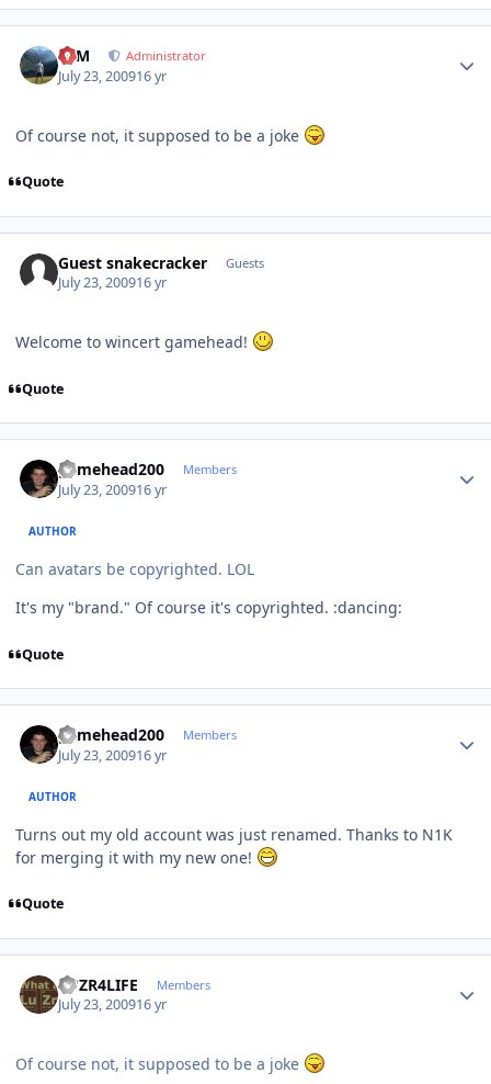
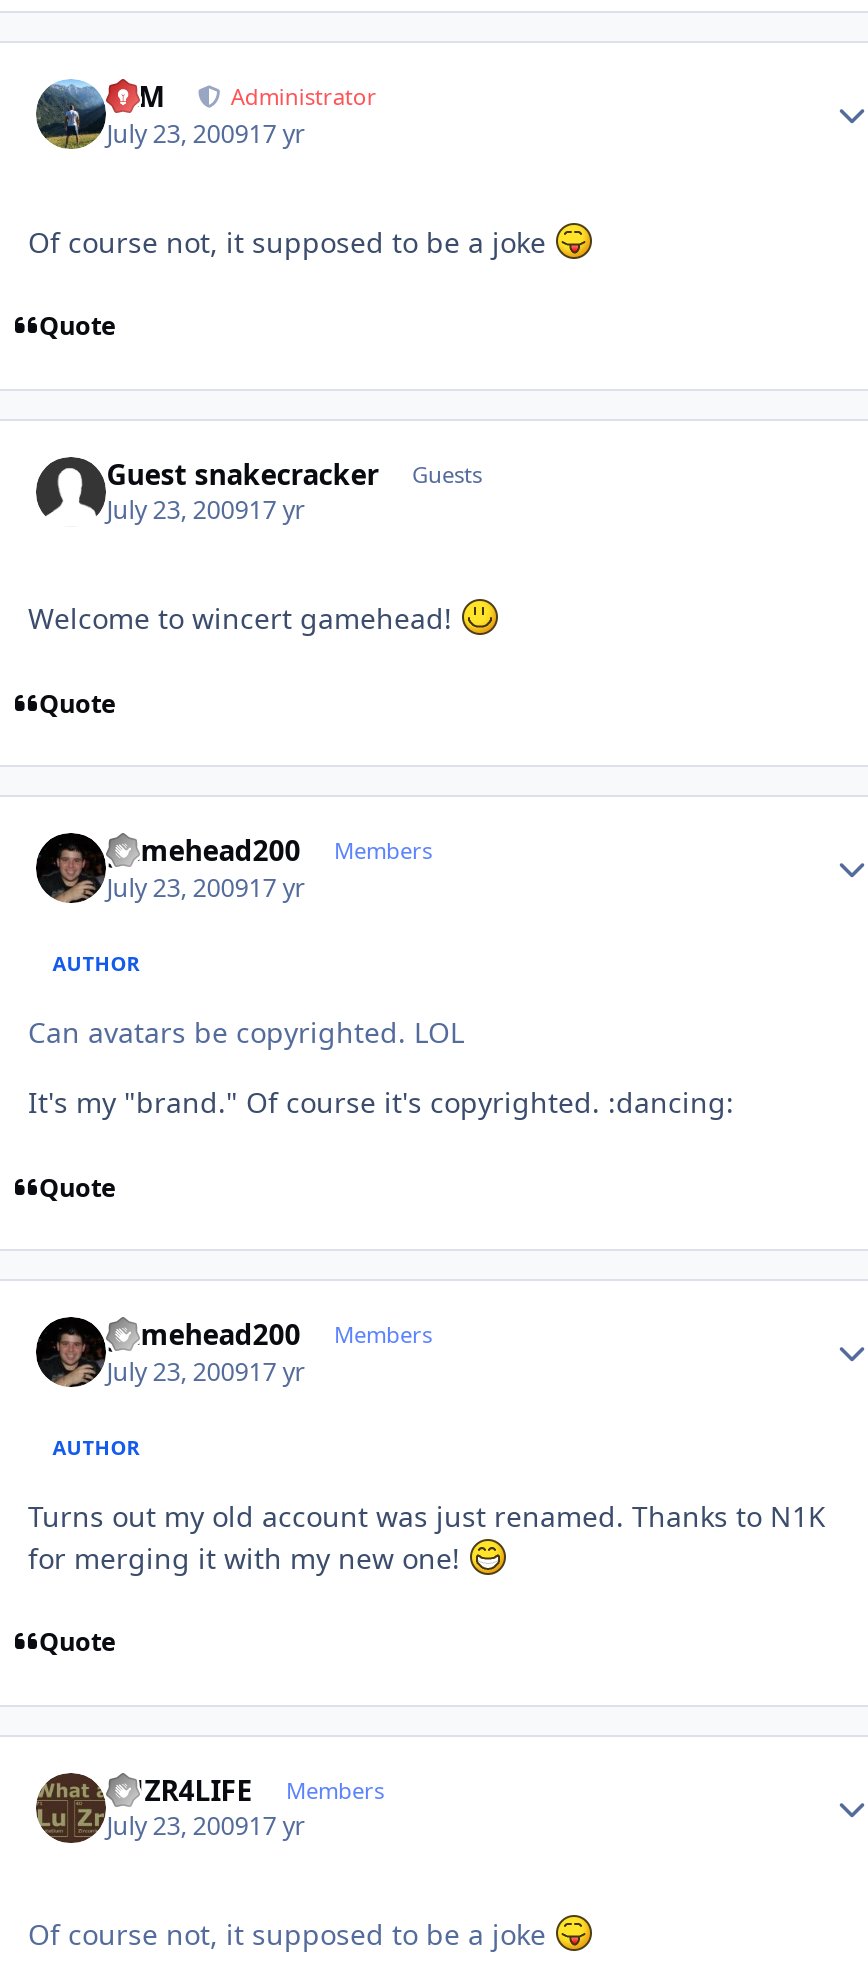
- July 23, 200916 yr
+ July 23, 200917 yr

- July 23, 200916 yr
+ July 23, 200917 yr

- July 23, 200916 yr
+ July 23, 200917 yr

- July 23, 200916 yr
+ July 23, 200917 yr

- July 23, 200916 yr
+ July 23, 200917 yr
